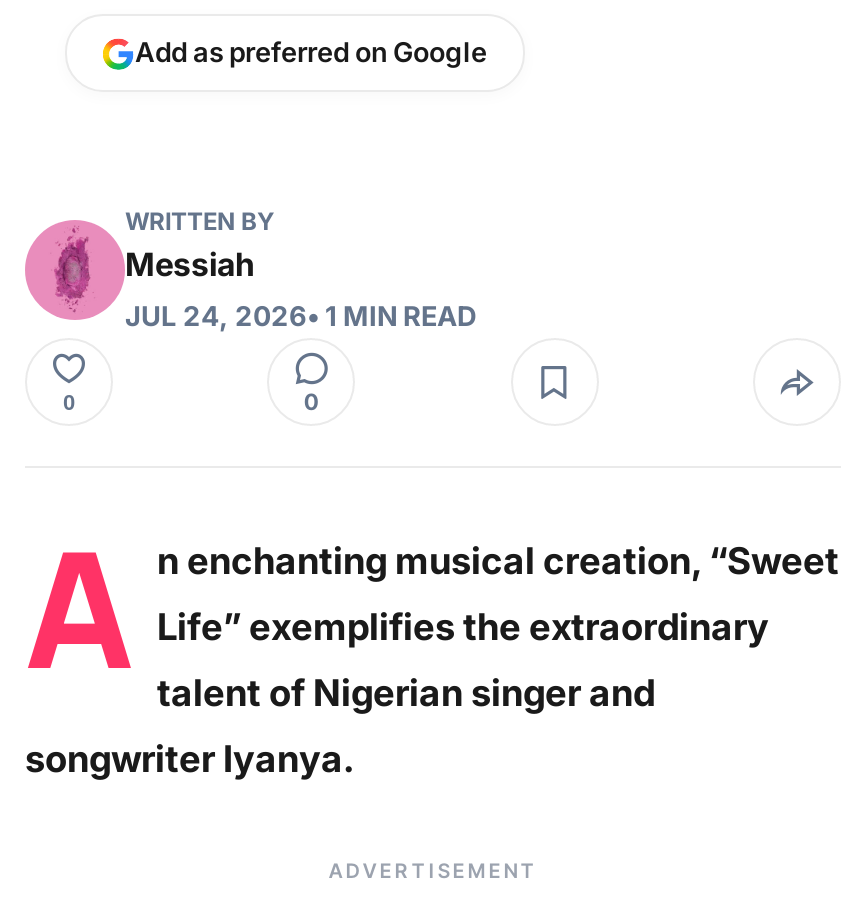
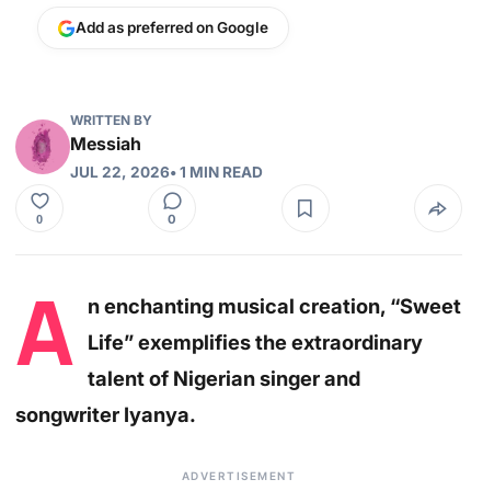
- JUL 24, 2026• 1 MIN READ
+ JUL 22, 2026• 1 MIN READ
